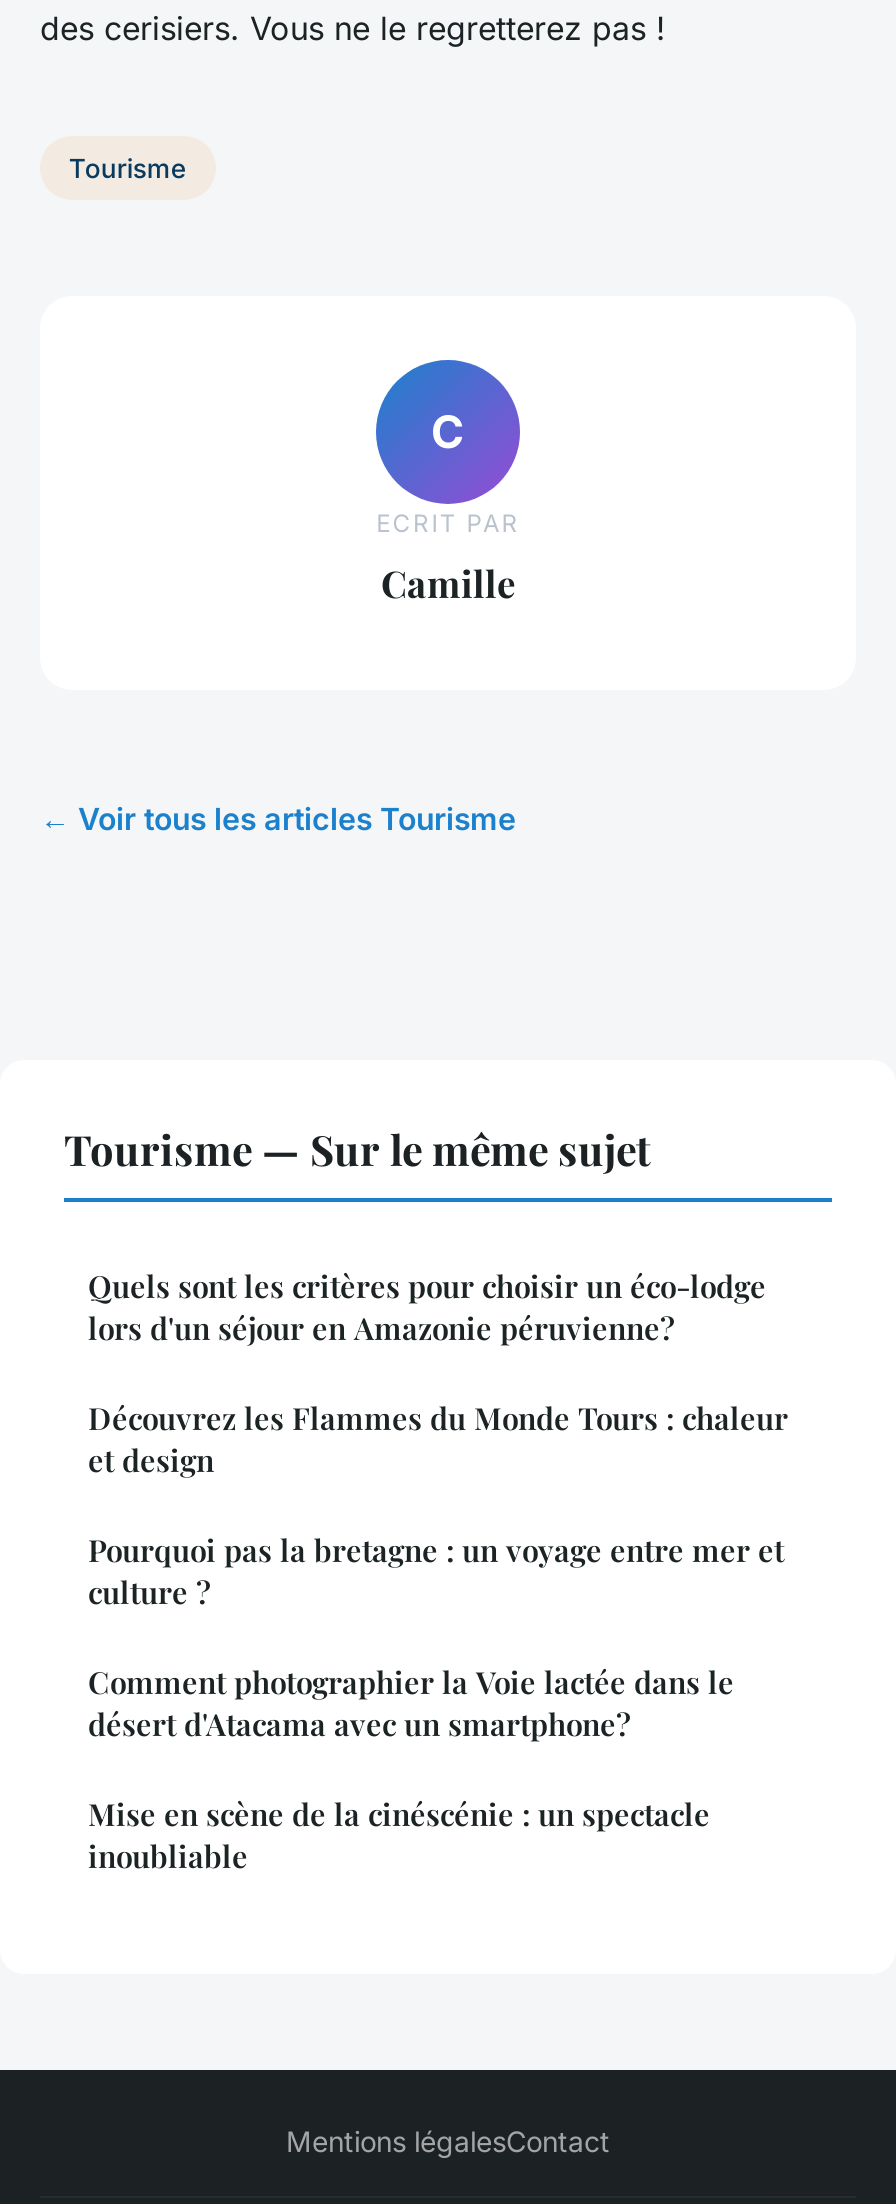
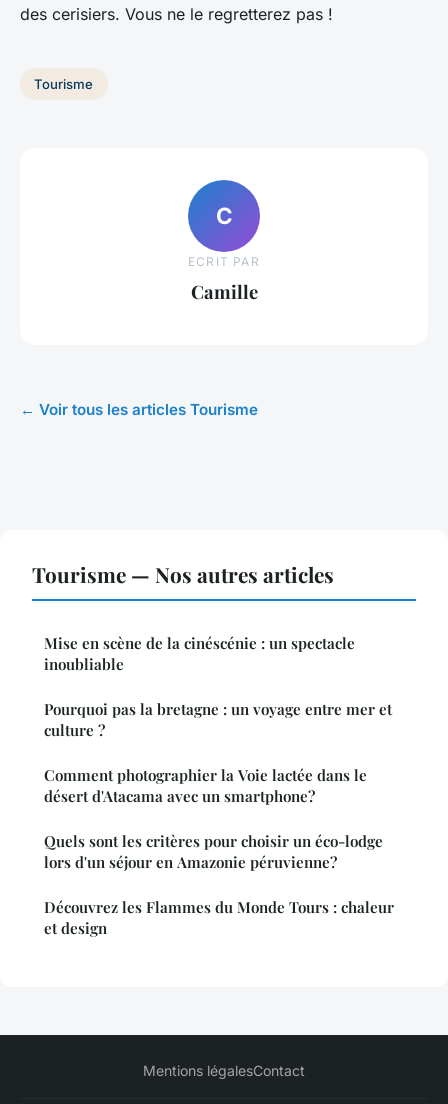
- Tourisme — Sur le même sujet
+ Tourisme — Nos autres articles

moved down: Quels sont les critères pour choisir un éco-lodge | lors d'un séjour en Amazonie péruvienne? | Découvrez les Flammes du Monde Tours : chaleur | et design

moved up: Pourquoi pas la bretagne : un voyage entre mer et | culture ? | Comment photographier la Voie lactée dans le | désert d'Atacama avec un smartphone?

moved up: Mise en scène de la cinéscénie : un spectacle | inoubliable
